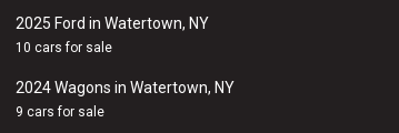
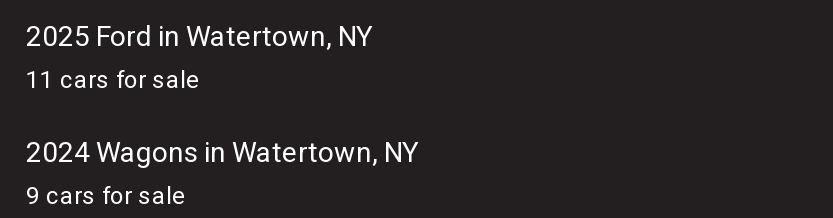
- 10 cars for sale
+ 11 cars for sale
